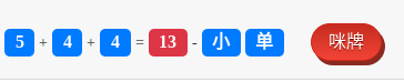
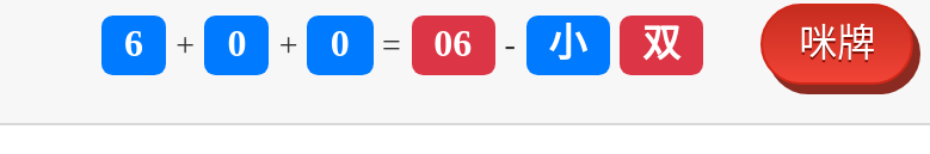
- 5
+ 6

- 4
+ 0

- 4
+ 0

- 13
+ 06

- 单
+ 双
